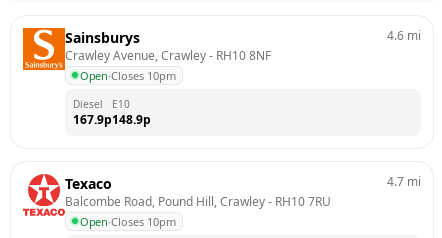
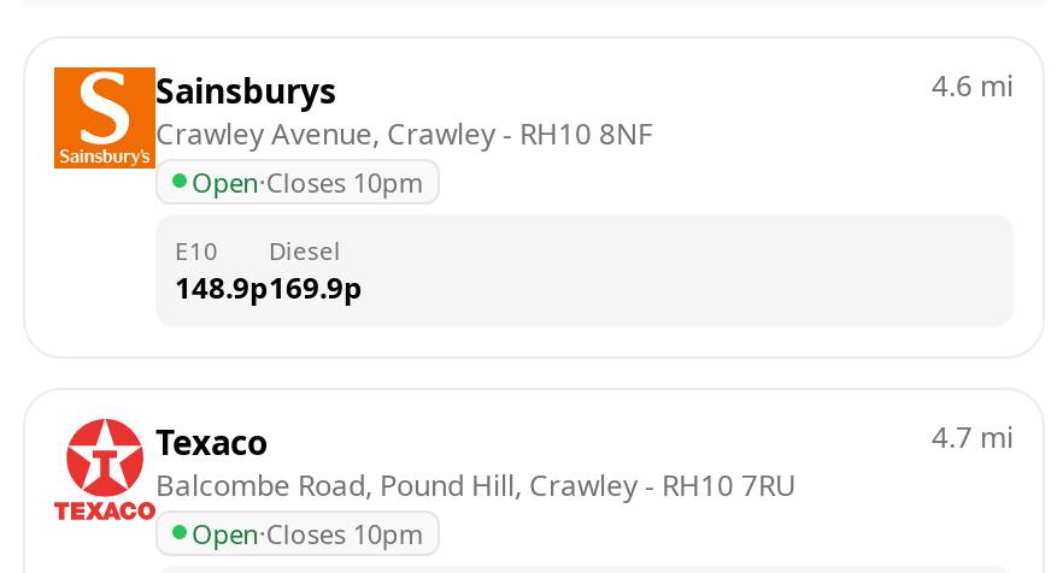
- Diesel
- 167.9p

+ Diesel
+ 169.9p
